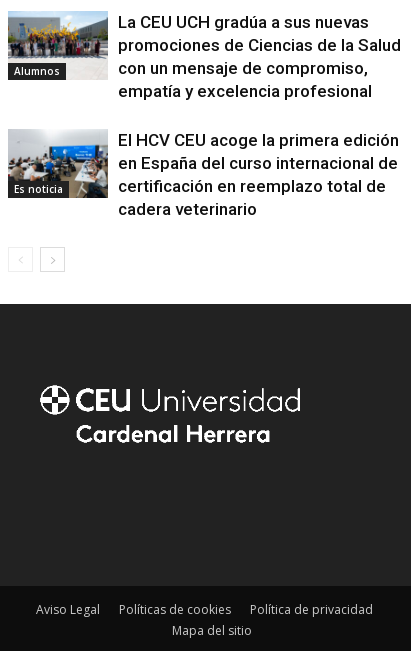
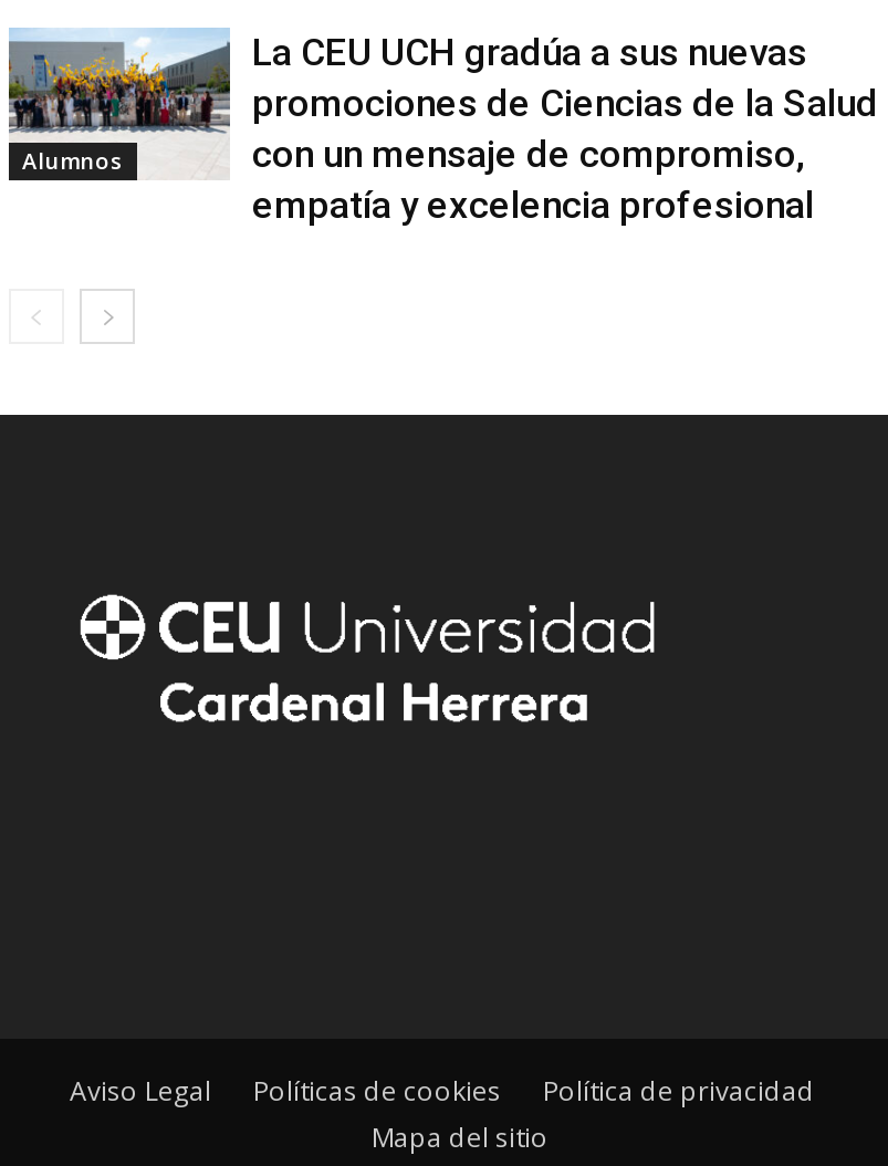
- [image]
- Es noticia

- El HCV CEU acoge la primera edición
- en España del curso internacional de
- certificación en reemplazo total de
- cadera veterinario
